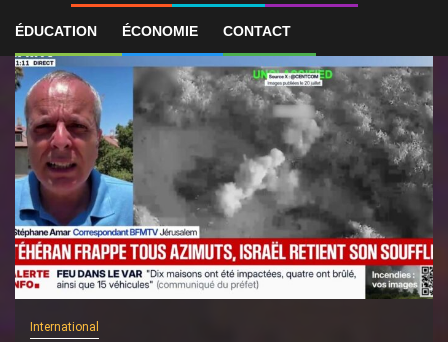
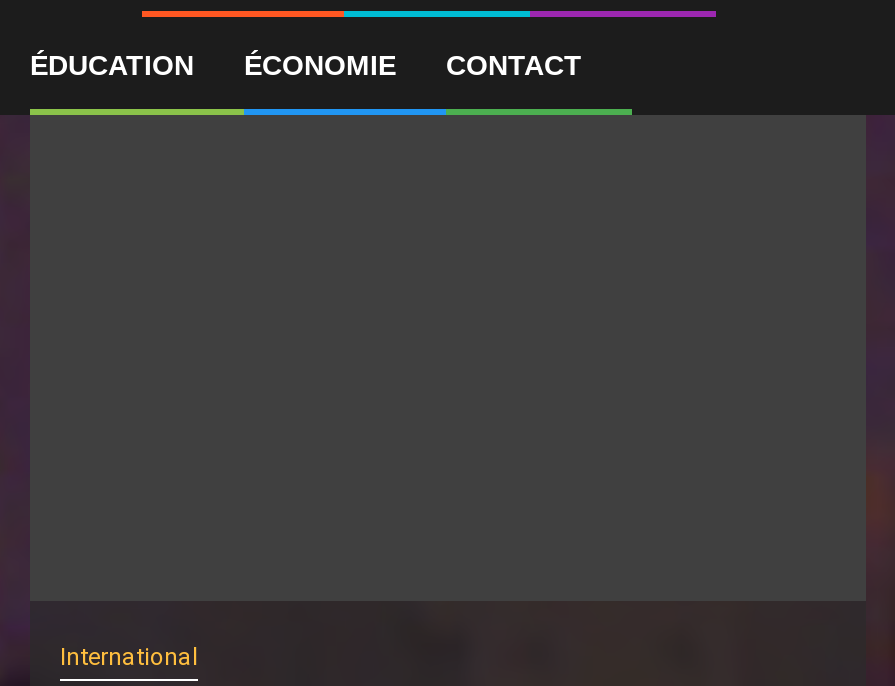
- [image]
